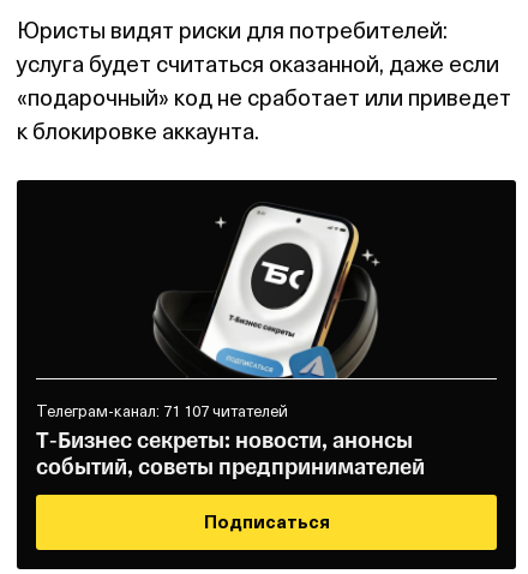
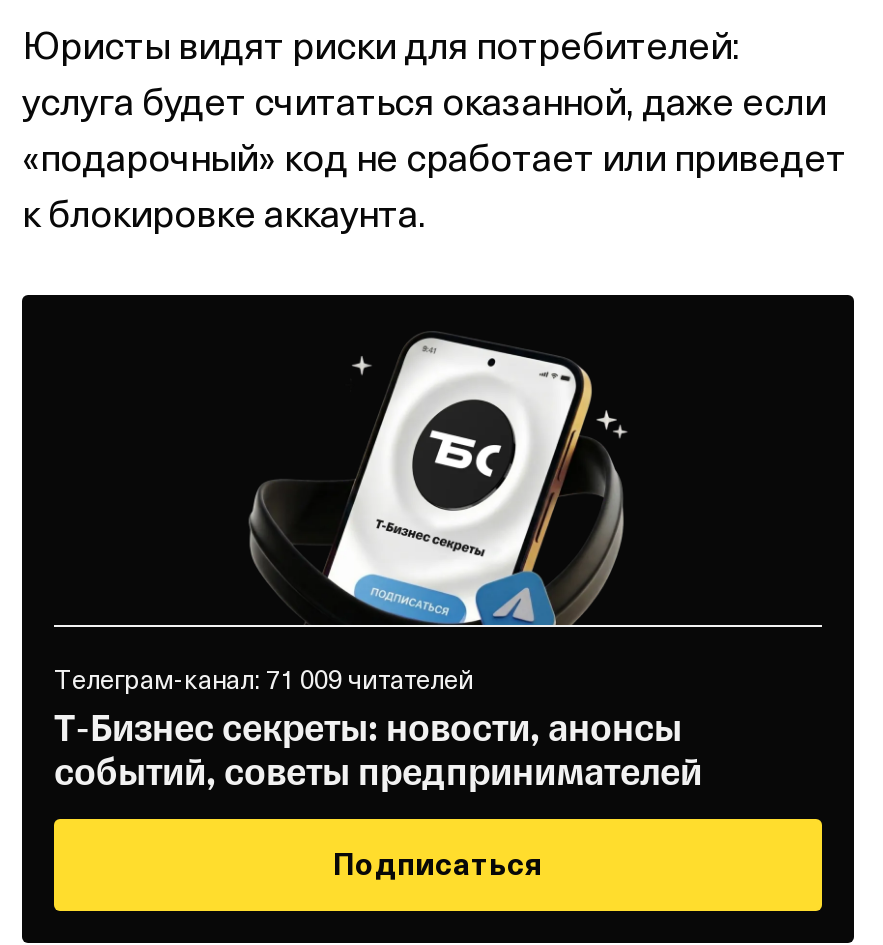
- Телеграм‑канал: 71 107 читателей
+ Телеграм‑канал: 71 009 читателей
